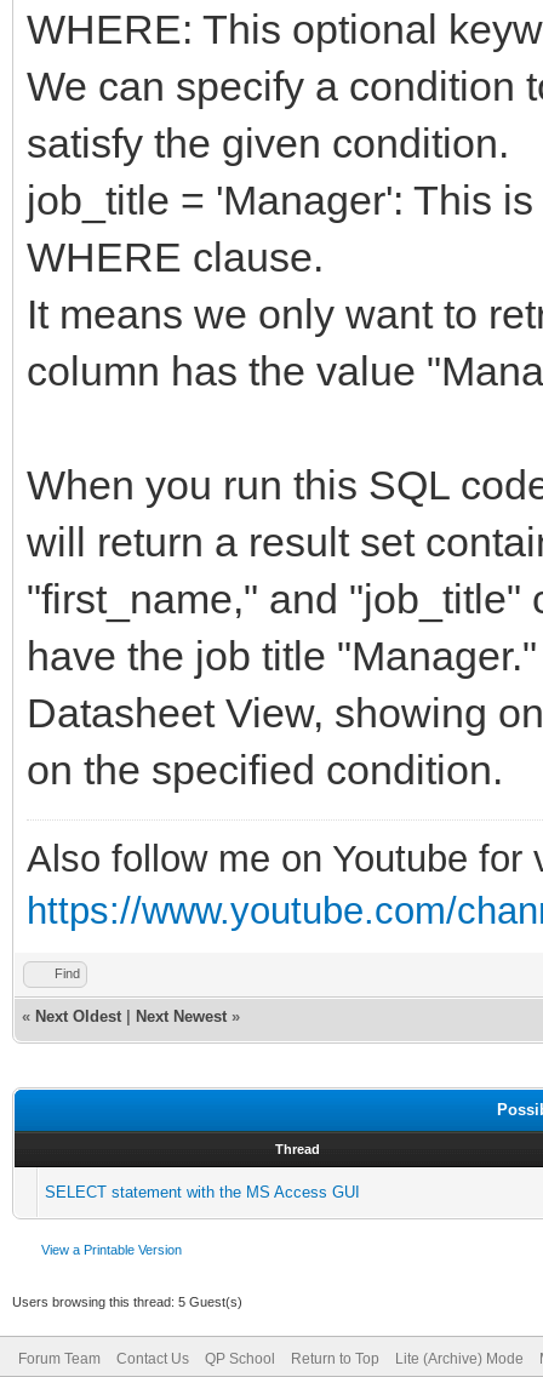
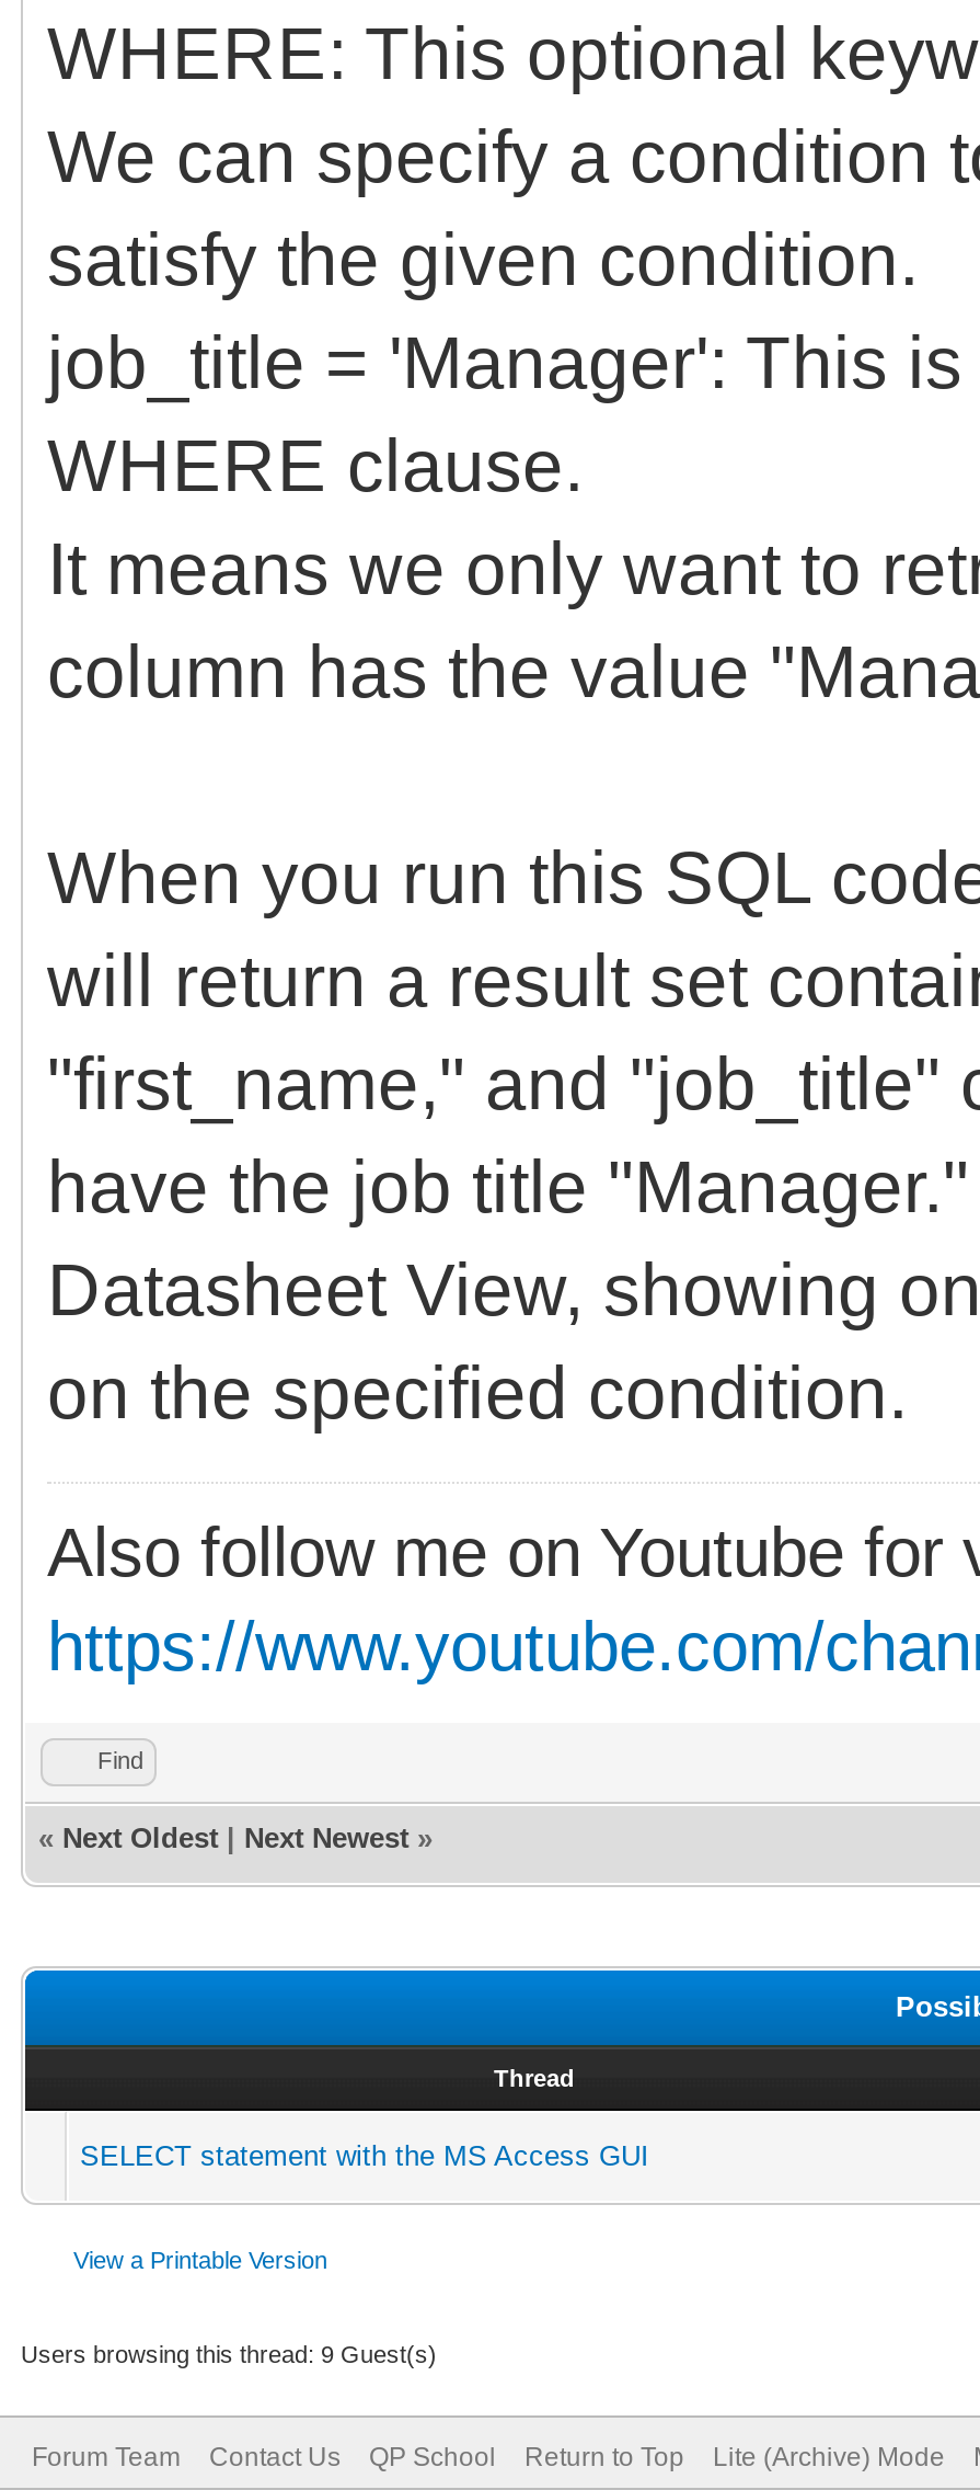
- Users browsing this thread: 5 Guest(s)
+ Users browsing this thread: 9 Guest(s)
